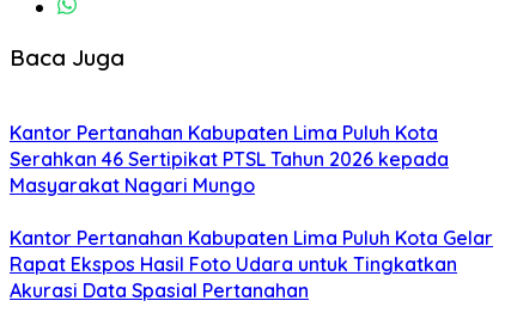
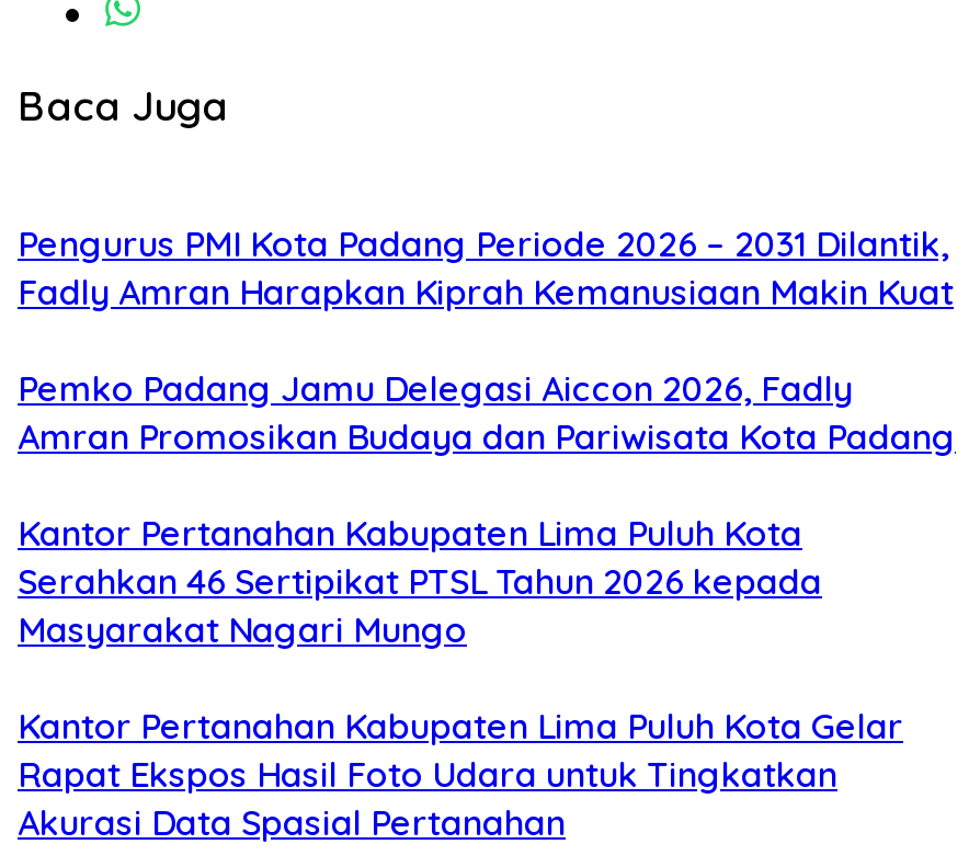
+ Pengurus PMI Kota Padang Periode 2026 – 2031 Dilantik,
+ Fadly Amran Harapkan Kiprah Kemanusiaan Makin Kuat
+ Pemko Padang Jamu Delegasi Aiccon 2026, Fadly
+ Amran Promosikan Budaya dan Pariwisata Kota Padang
